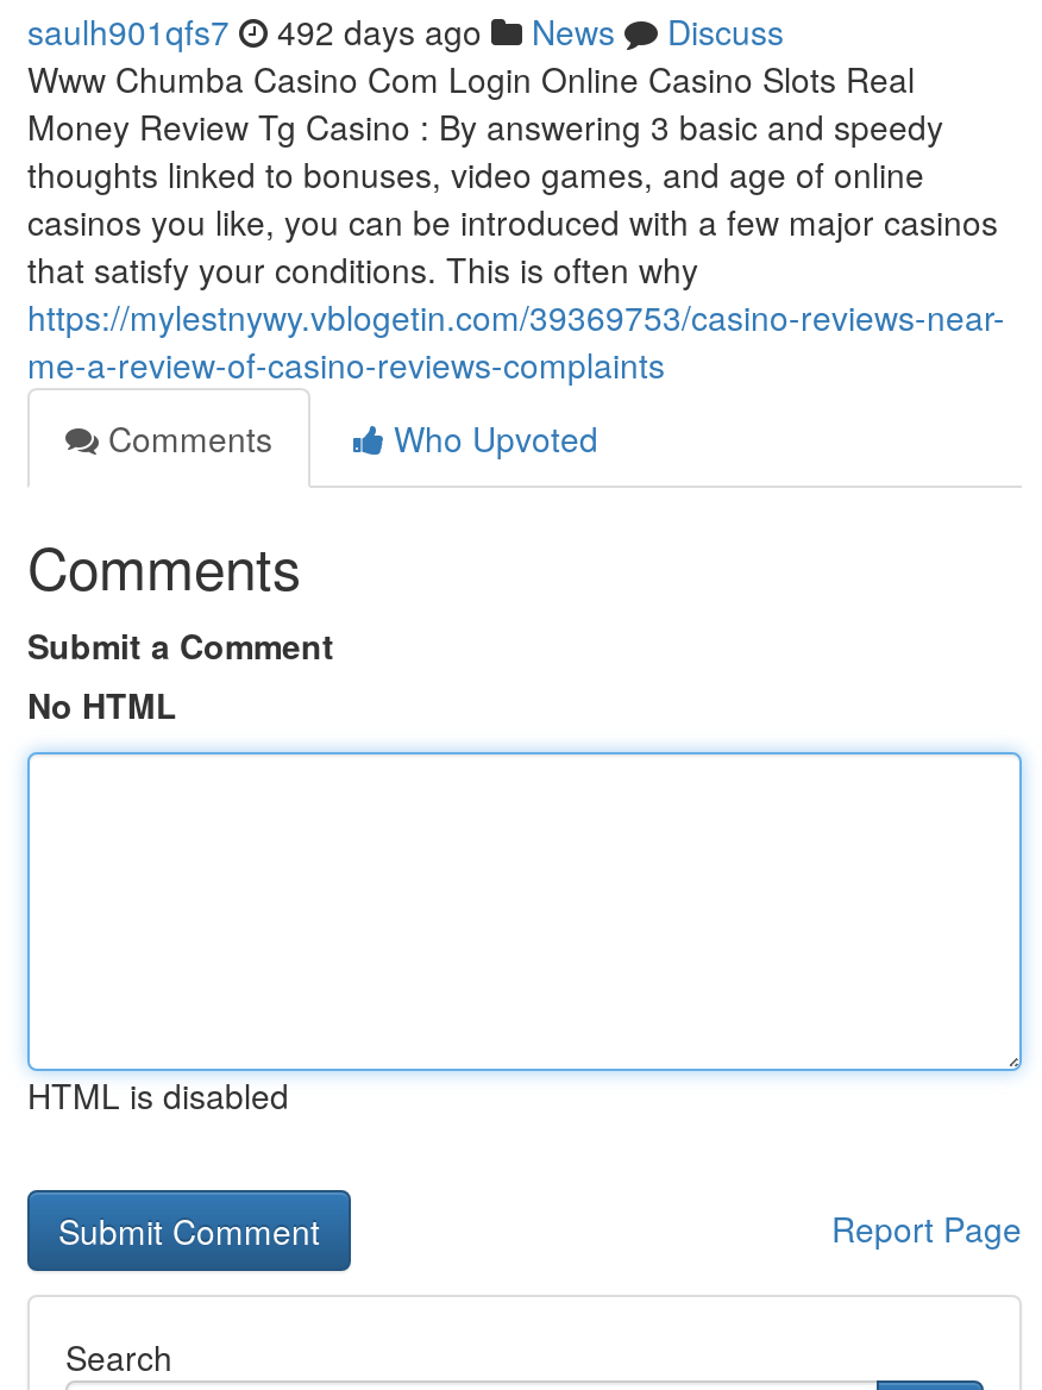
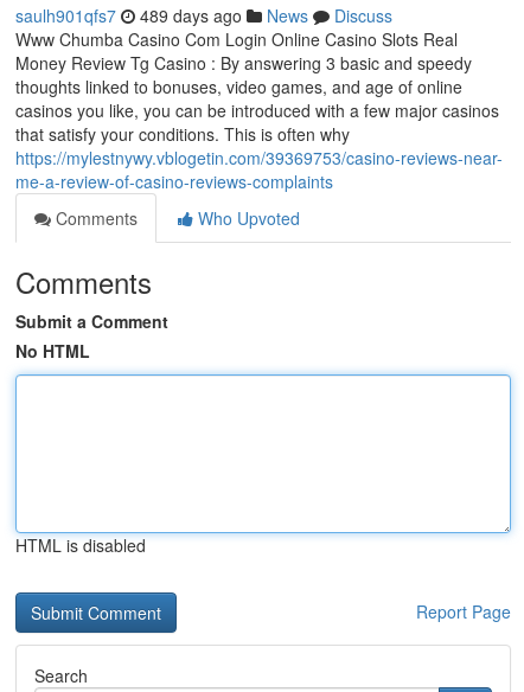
- saulh901qfs7 492 days ago News Discuss
+ saulh901qfs7 489 days ago News Discuss
